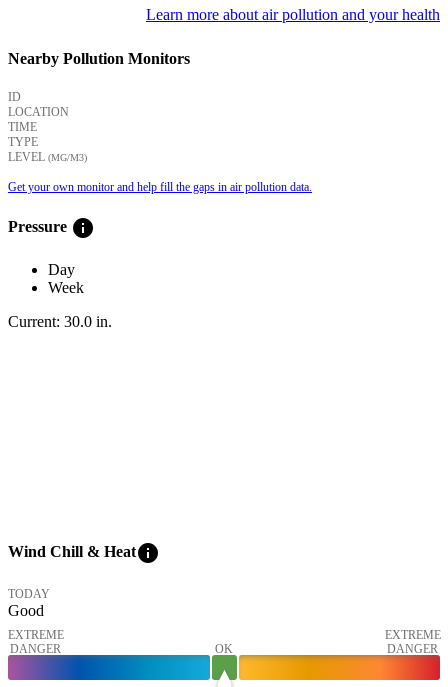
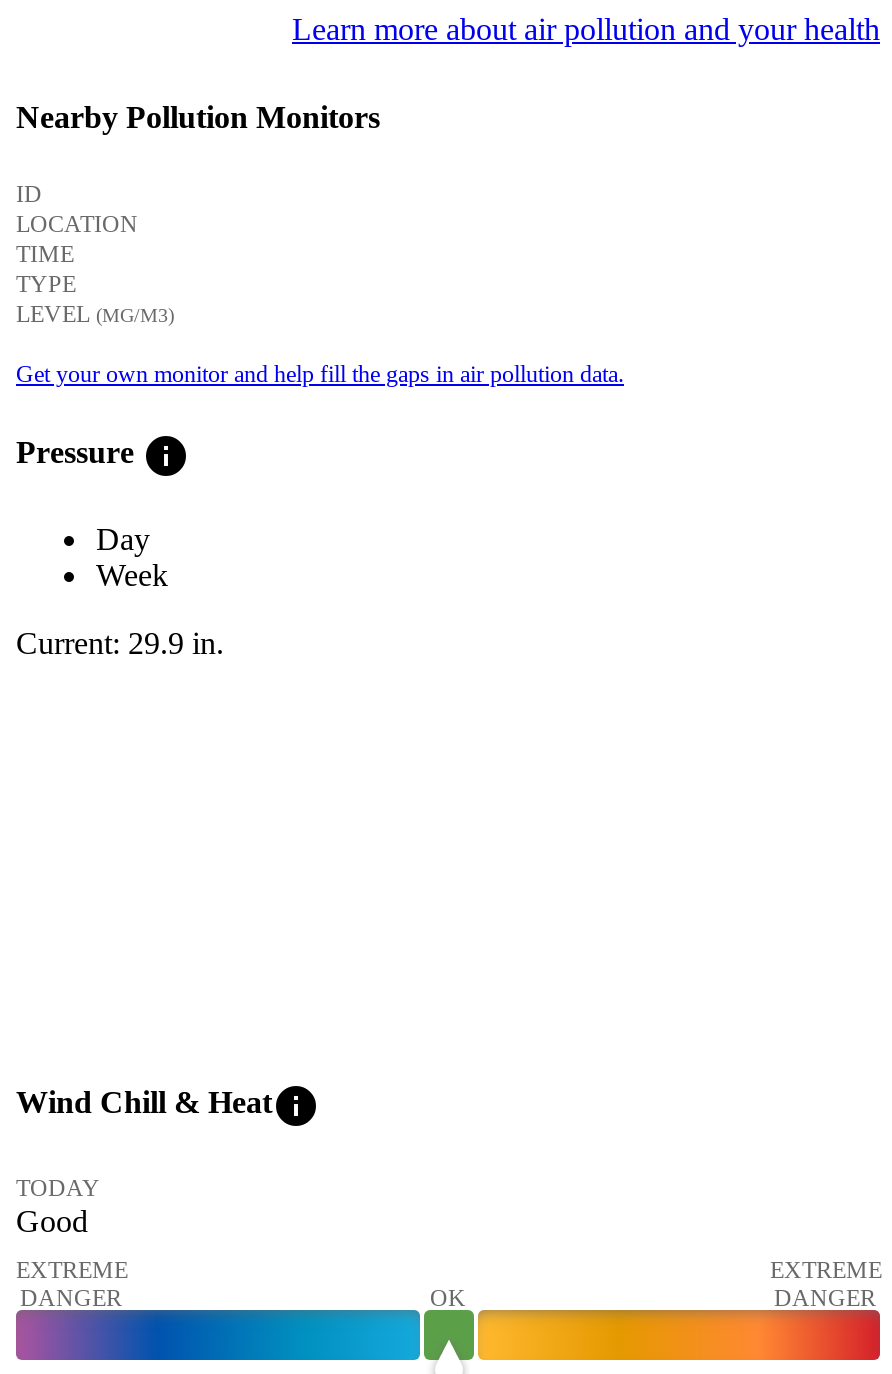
- Current: 30.0 in.
+ Current: 29.9 in.
